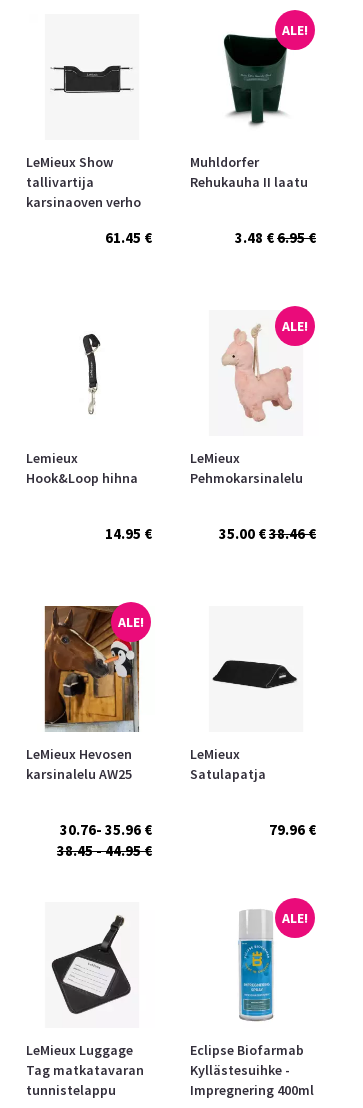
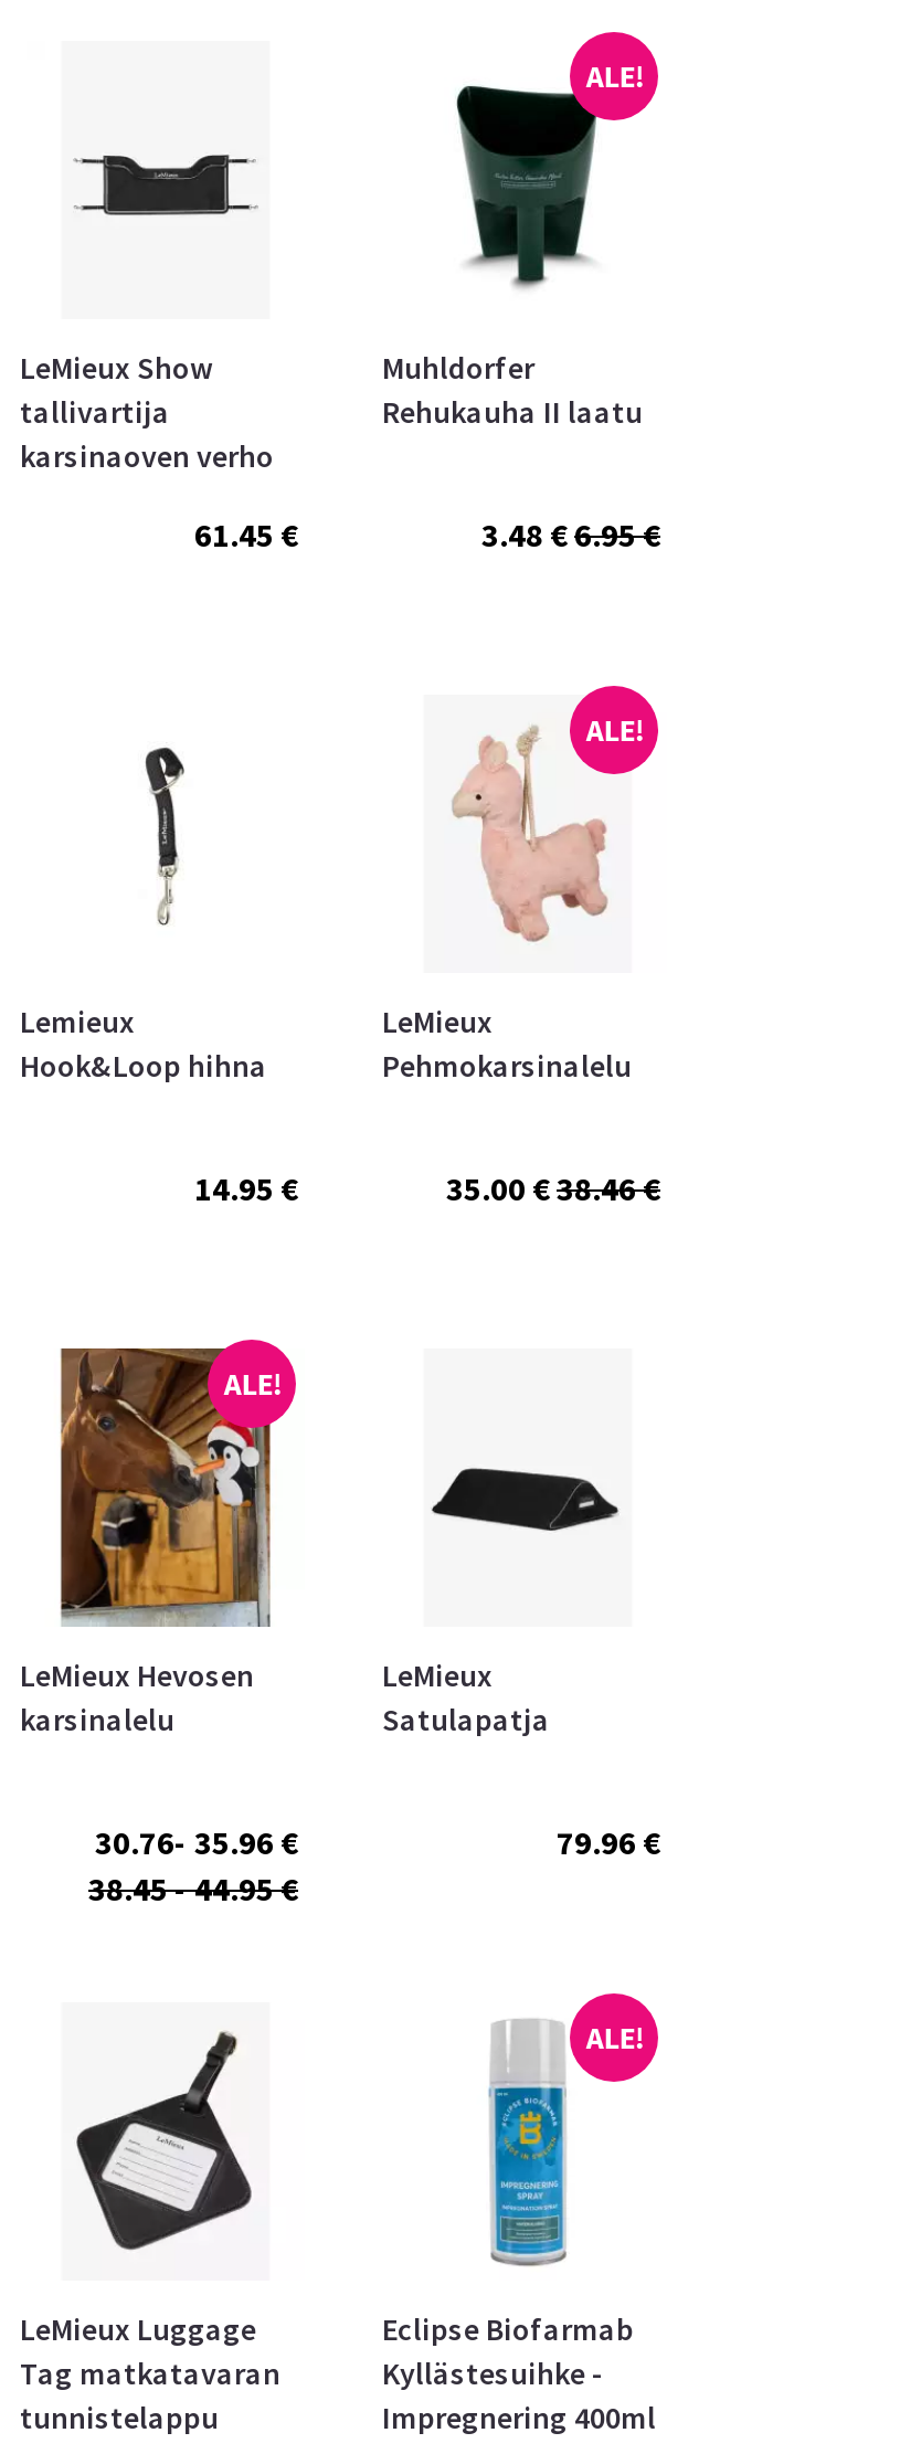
- karsinalelu AW25
+ karsinalelu
